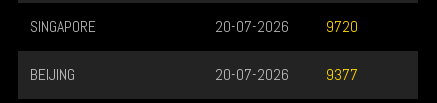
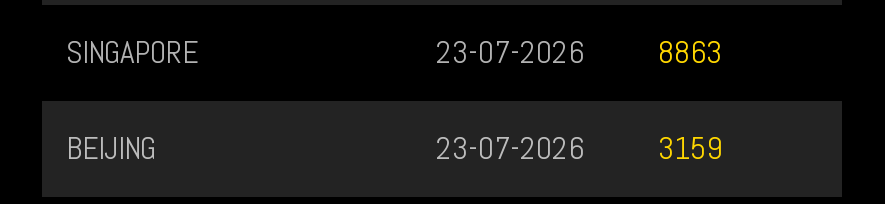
- 20-07-2026
+ 23-07-2026

- 9720
+ 8863

- 20-07-2026
+ 23-07-2026

- 9377
+ 3159
